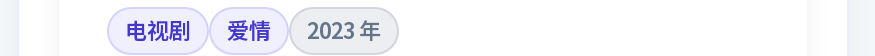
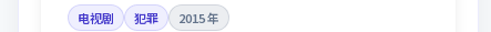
- 爱情
- 2023年
+ 犯罪
+ 2015年
